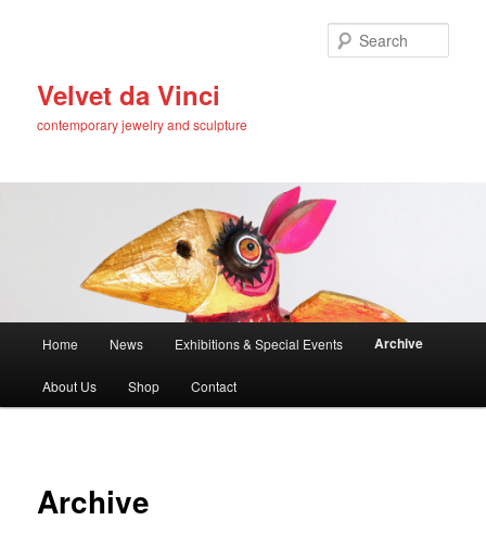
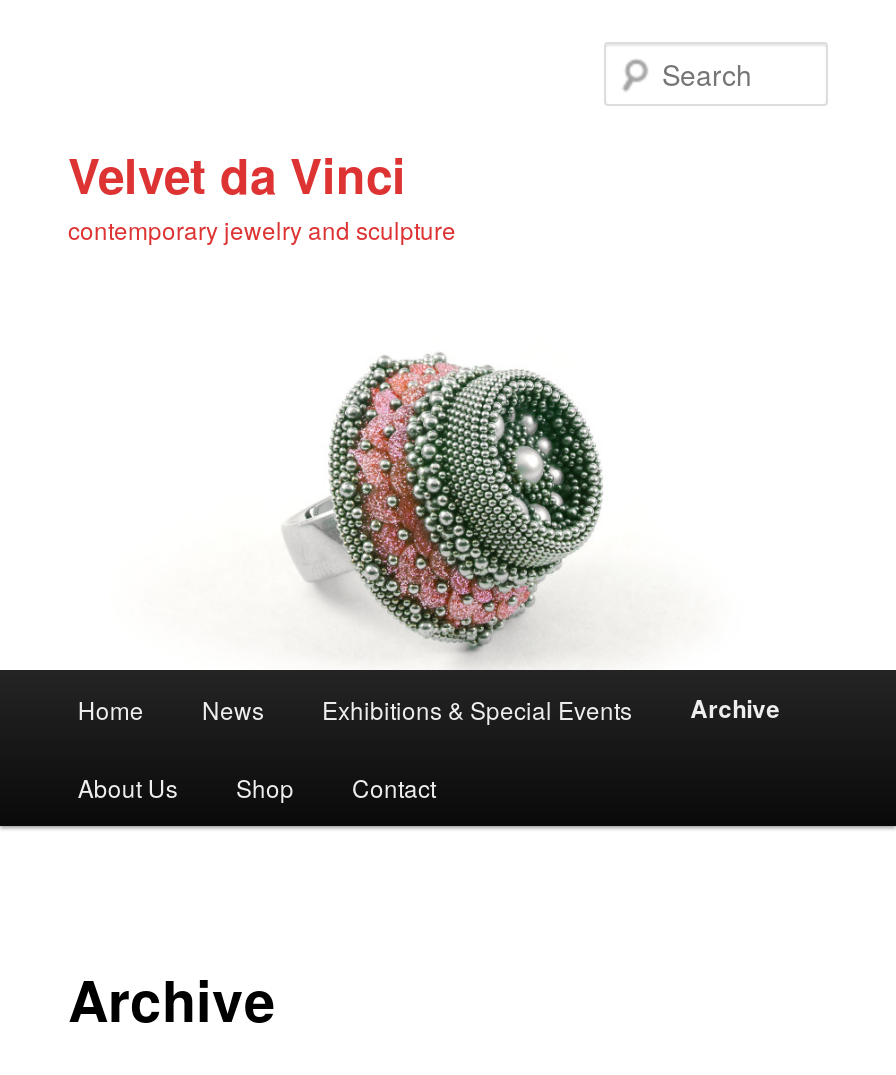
- [image]
+ [image]
